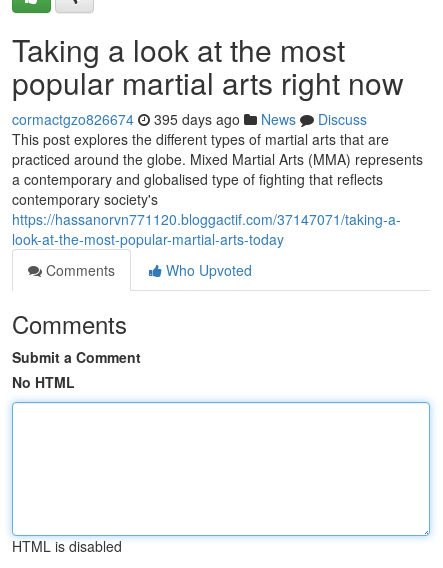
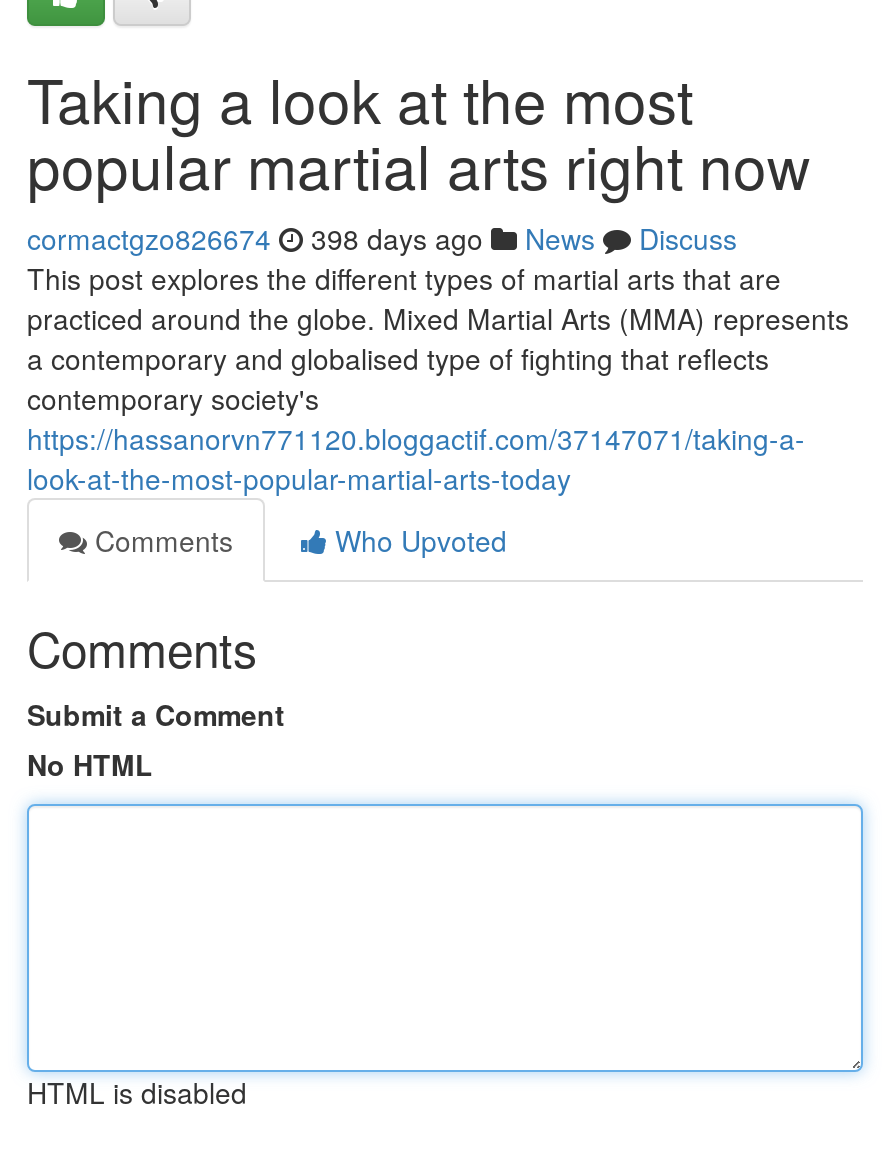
- cormactgzo826674 395 days ago News Discuss
+ cormactgzo826674 398 days ago News Discuss
